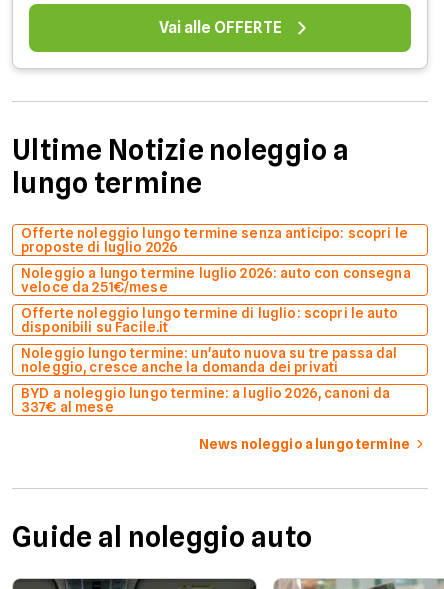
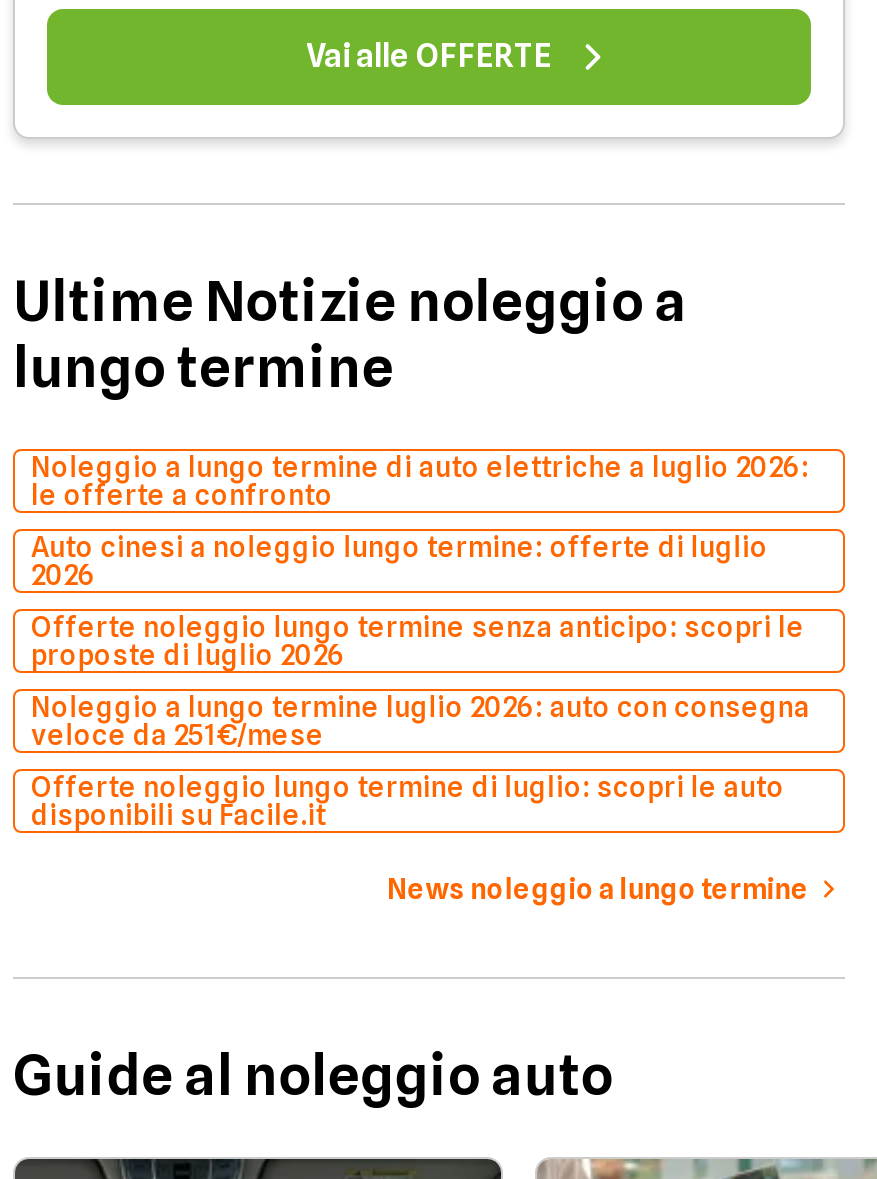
+ Noleggio a lungo termine di auto elettriche a luglio 2026:
+ le offerte a confronto
+ Auto cinesi a noleggio lungo termine: offerte di luglio
+ 2026

moved down: Offerte noleggio lungo termine senza anticipo: scopri le | proposte di luglio 2026 | Noleggio a lungo termine luglio 2026: auto con consegna | veloce da 251€/mese | Offerte noleggio lungo termine di luglio: scopri le auto | disponibili su Facile.it

- Noleggio lungo termine: un'auto nuova su tre passa dal
- noleggio, cresce anche la domanda dei privati
- BYD a noleggio lungo termine: a luglio 2026, canoni da
- 337€ al mese
